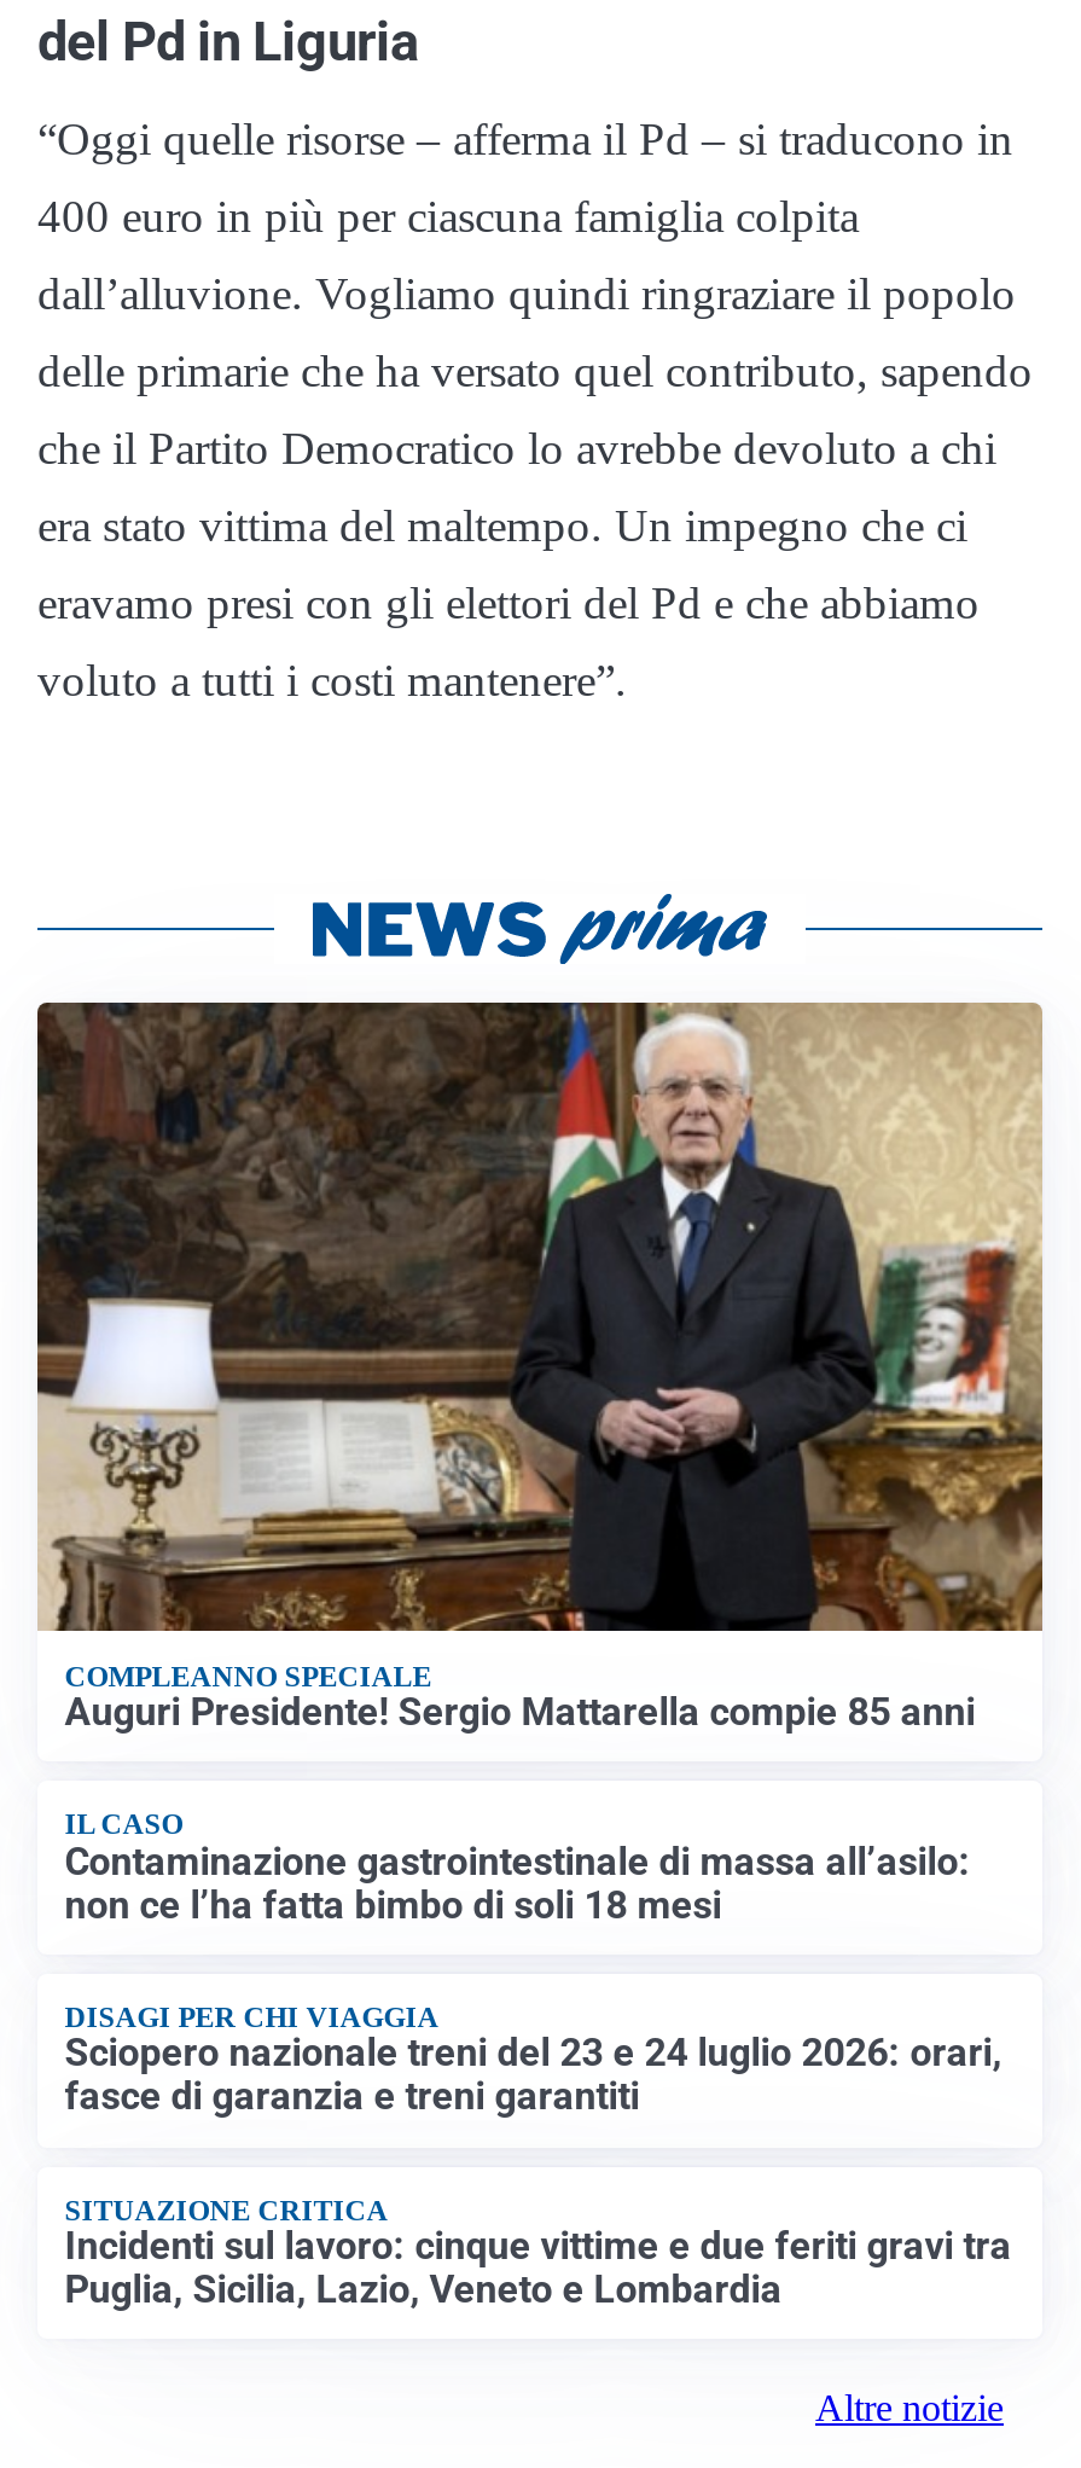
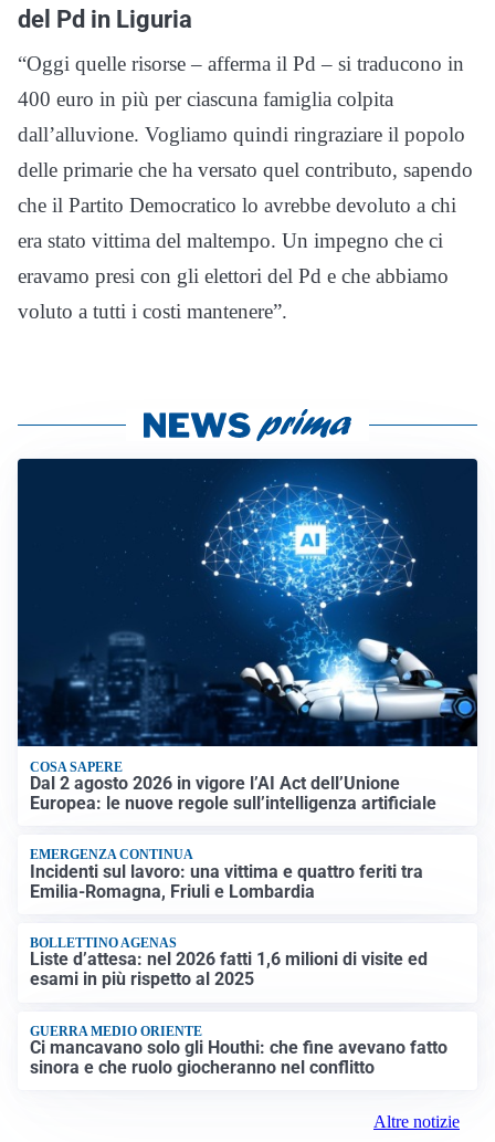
- [image]
- COMPLEANNO SPECIALE
- Auguri Presidente! Sergio Mattarella compie 85 anni
+ [image]
+ COSA SAPERE
+ Dal 2 agosto 2026 in vigore l’AI Act dell’Unione
+ Europea: le nuove regole sull’intelligenza artificiale

- IL CASO
- Contaminazione gastrointestinale di massa all’asilo:
- non ce l’ha fatta bimbo di soli 18 mesi
+ EMERGENZA CONTINUA
+ Incidenti sul lavoro: una vittima e quattro feriti tra
+ Emilia-Romagna, Friuli e Lombardia

- DISAGI PER CHI VIAGGIA
- Sciopero nazionale treni del 23 e 24 luglio 2026: orari,
- fasce di garanzia e treni garantiti
+ BOLLETTINO AGENAS
+ Liste d’attesa: nel 2026 fatti 1,6 milioni di visite ed
+ esami in più rispetto al 2025

- SITUAZIONE CRITICA
- Incidenti sul lavoro: cinque vittime e due feriti gravi tra
- Puglia, Sicilia, Lazio, Veneto e Lombardia
+ GUERRA MEDIO ORIENTE
+ Ci mancavano solo gli Houthi: che fine avevano fatto
+ sinora e che ruolo giocheranno nel conflitto
